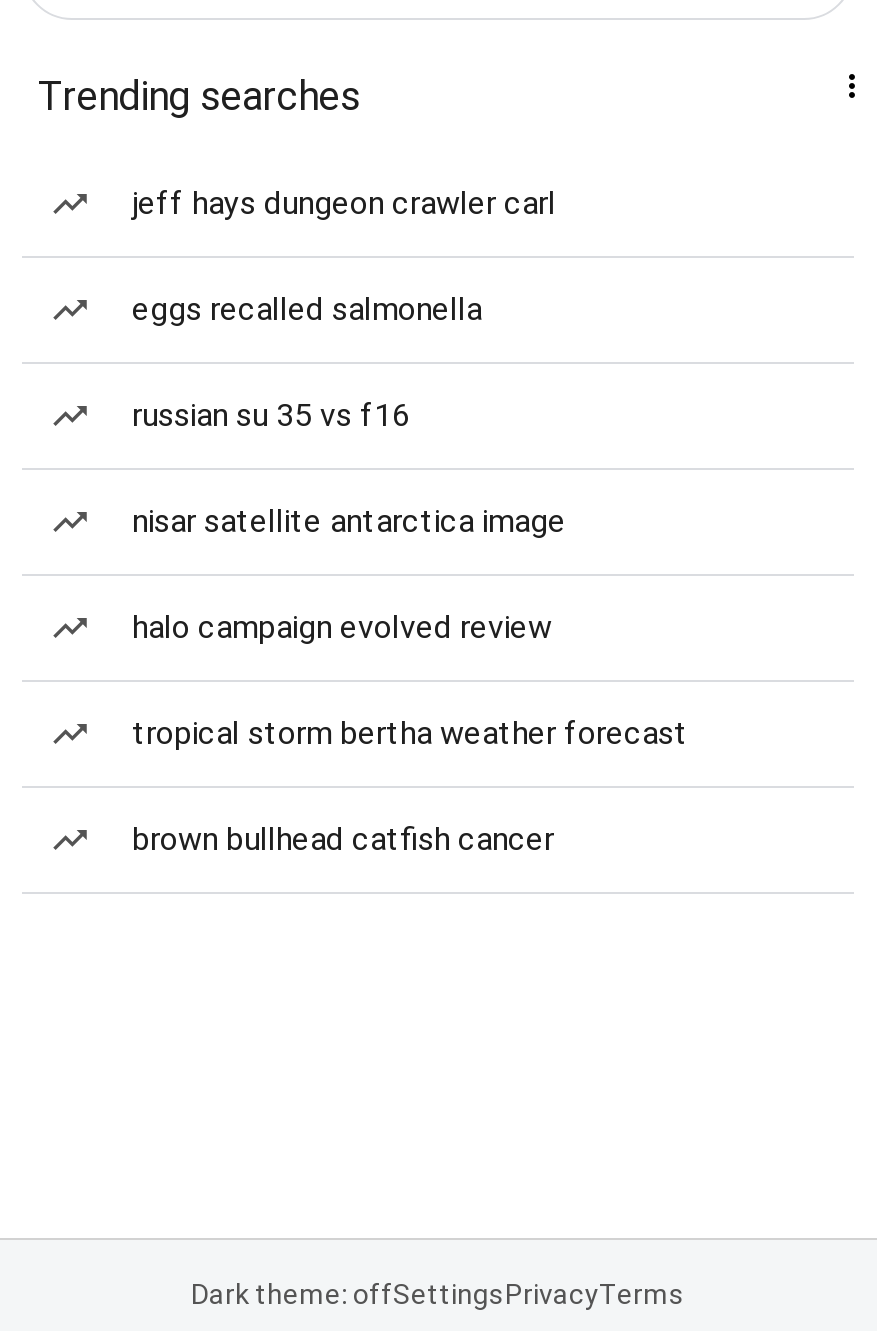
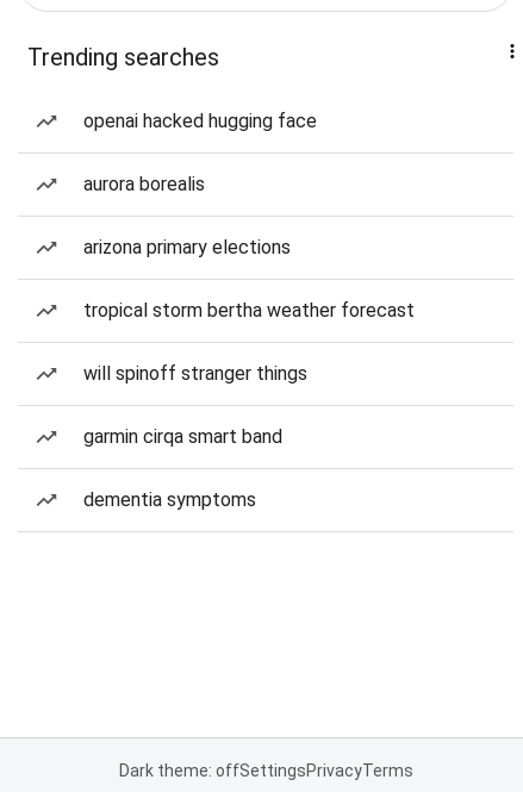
- jeff hays dungeon crawler carl
- eggs recalled salmonella
- russian su 35 vs f16
- nisar satellite antarctica image
- halo campaign evolved review
+ openai hacked hugging face
+ aurora borealis
+ arizona primary elections

moved up: tropical storm bertha weather forecast

- brown bullhead catfish cancer
+ will spinoff stranger things
+ garmin cirqa smart band
+ dementia symptoms
